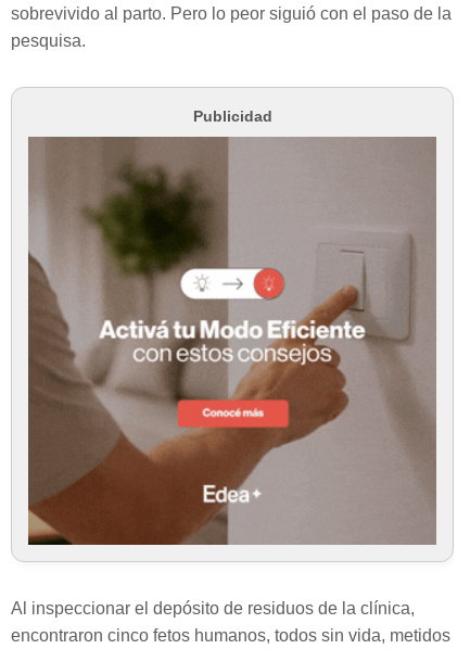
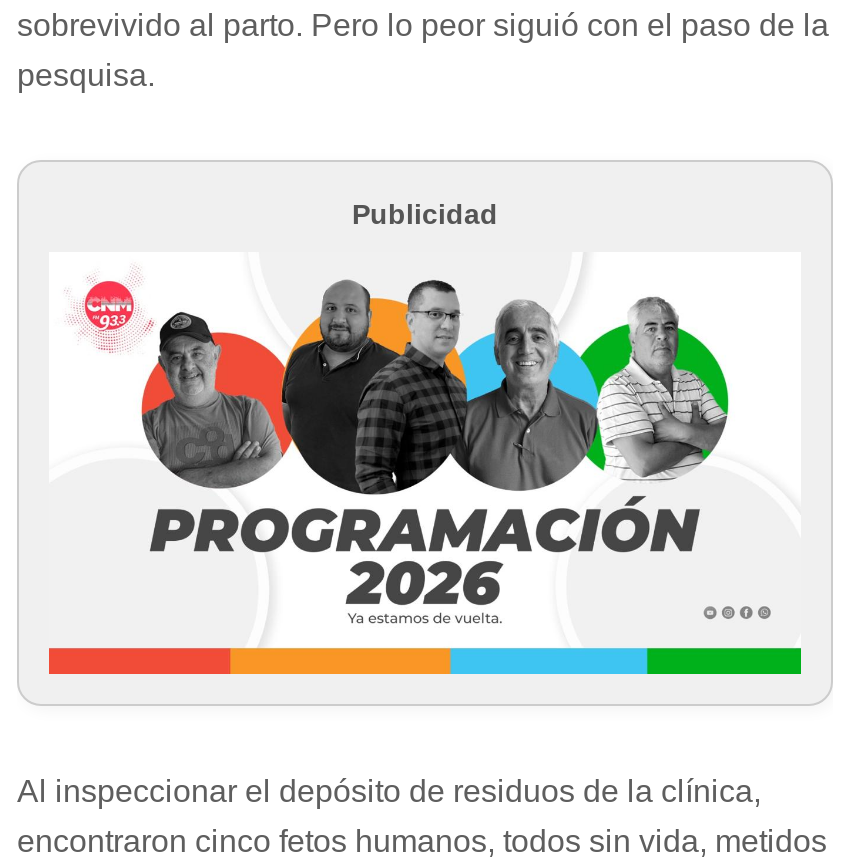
- [image]
+ [image]
